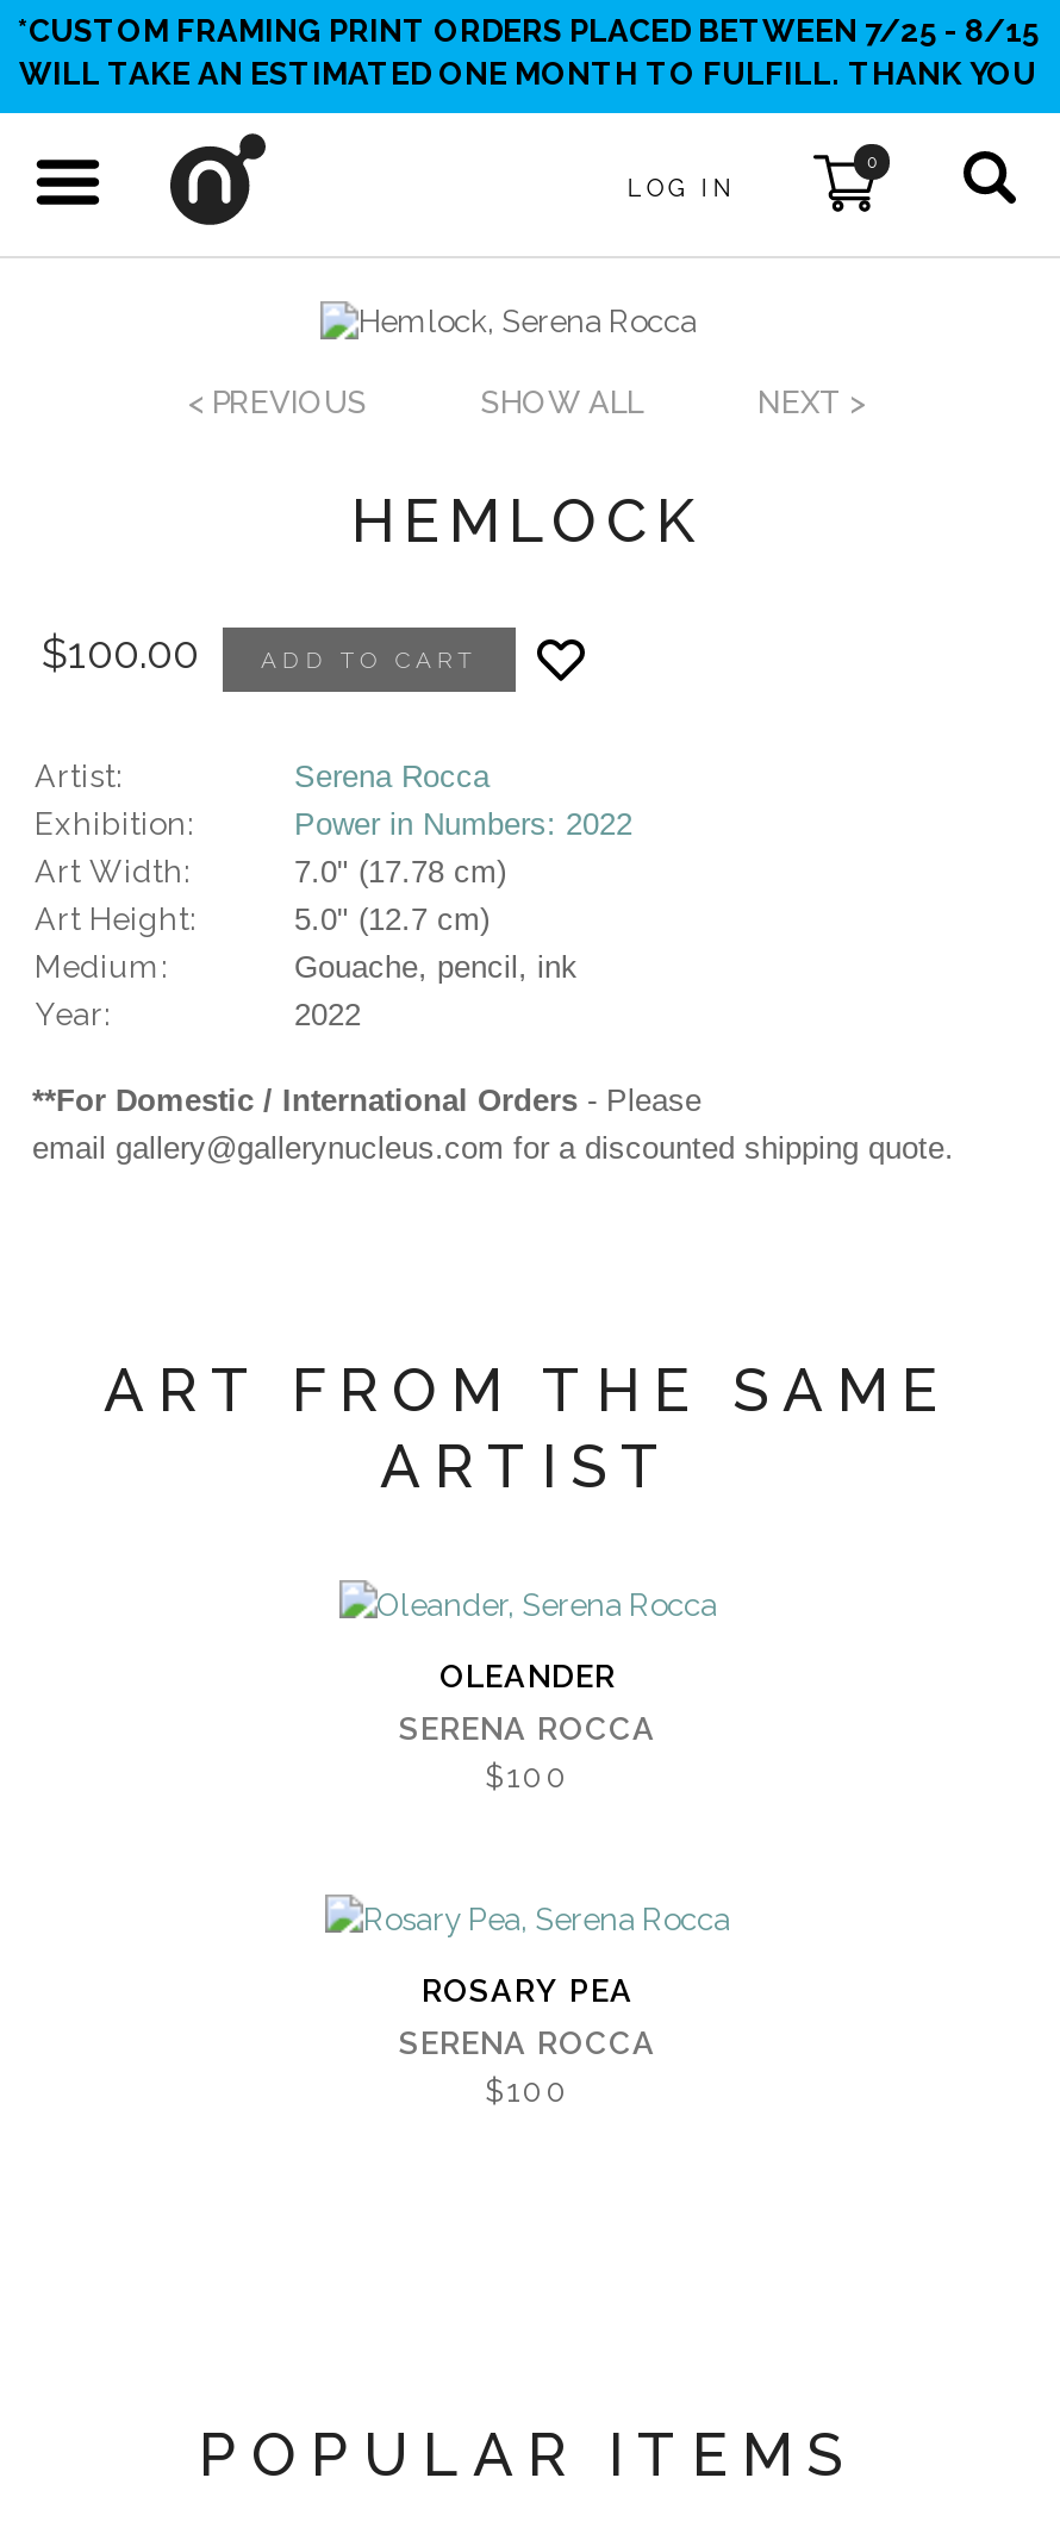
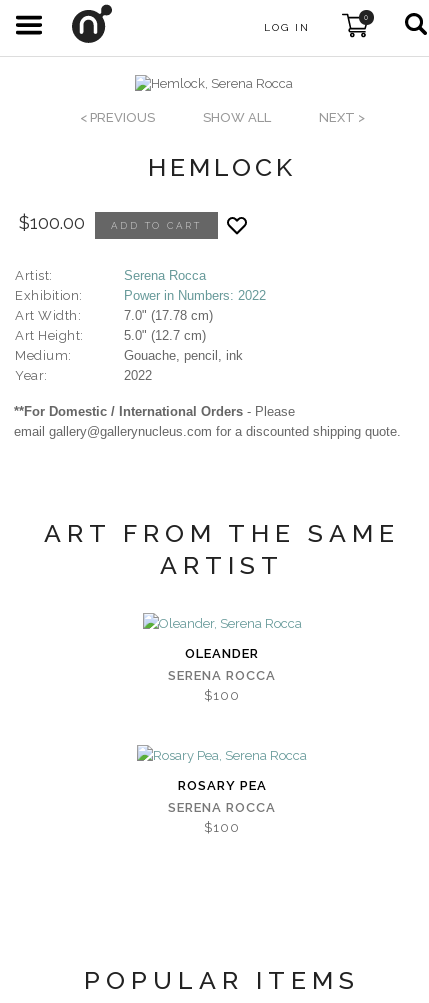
- *CUSTOM FRAMING PRINT ORDERS PLACED BETWEEN 7/25 - 8/15
- WILL TAKE AN ESTIMATED ONE MONTH TO FULFILL. THANK YOU
